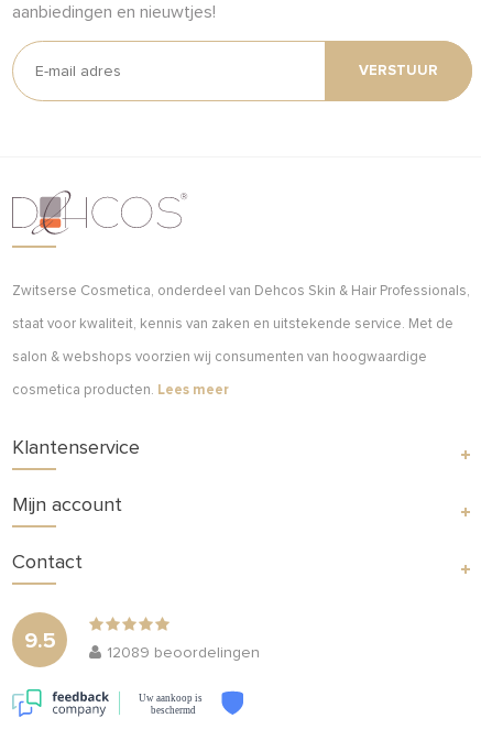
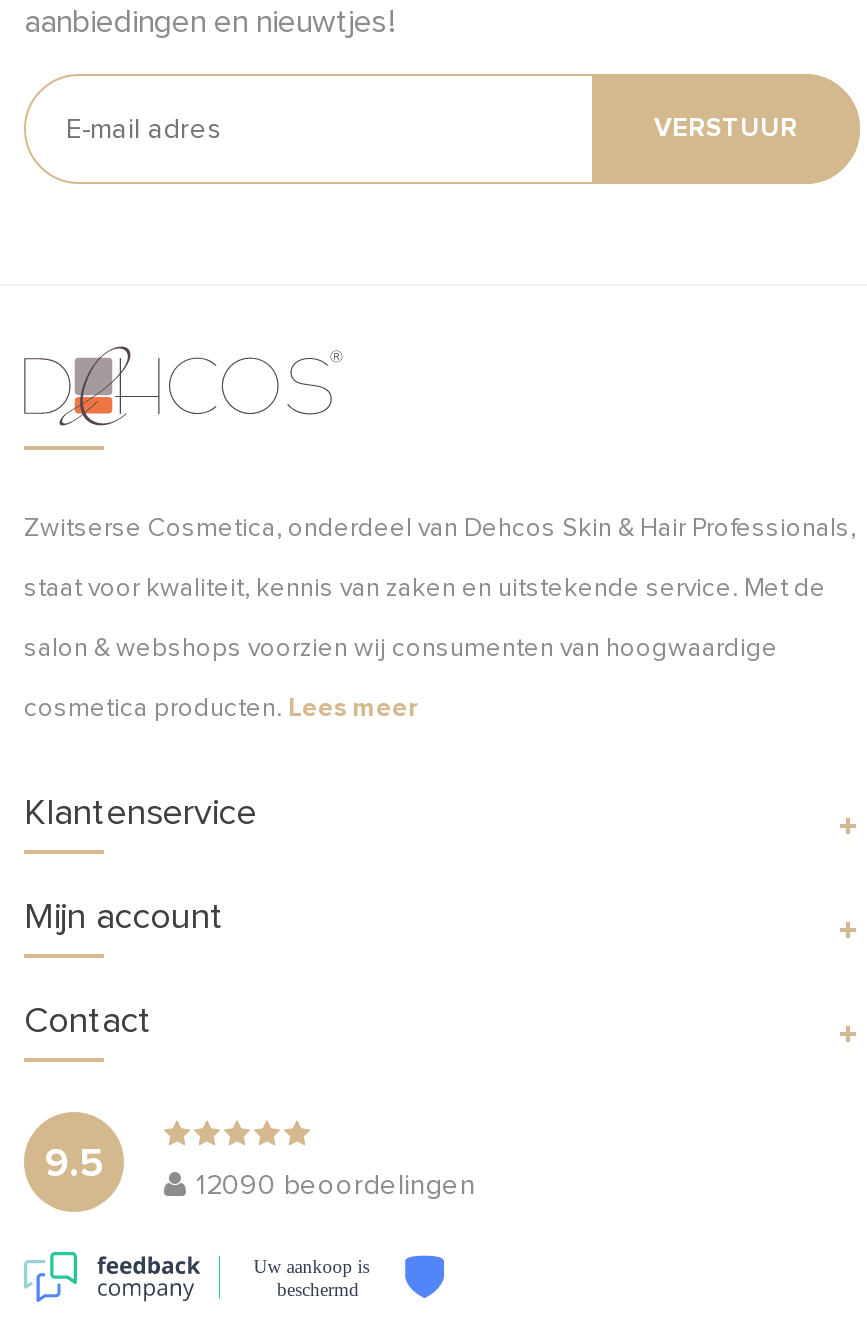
- 12089 beoordelingen
+ 12090 beoordelingen
